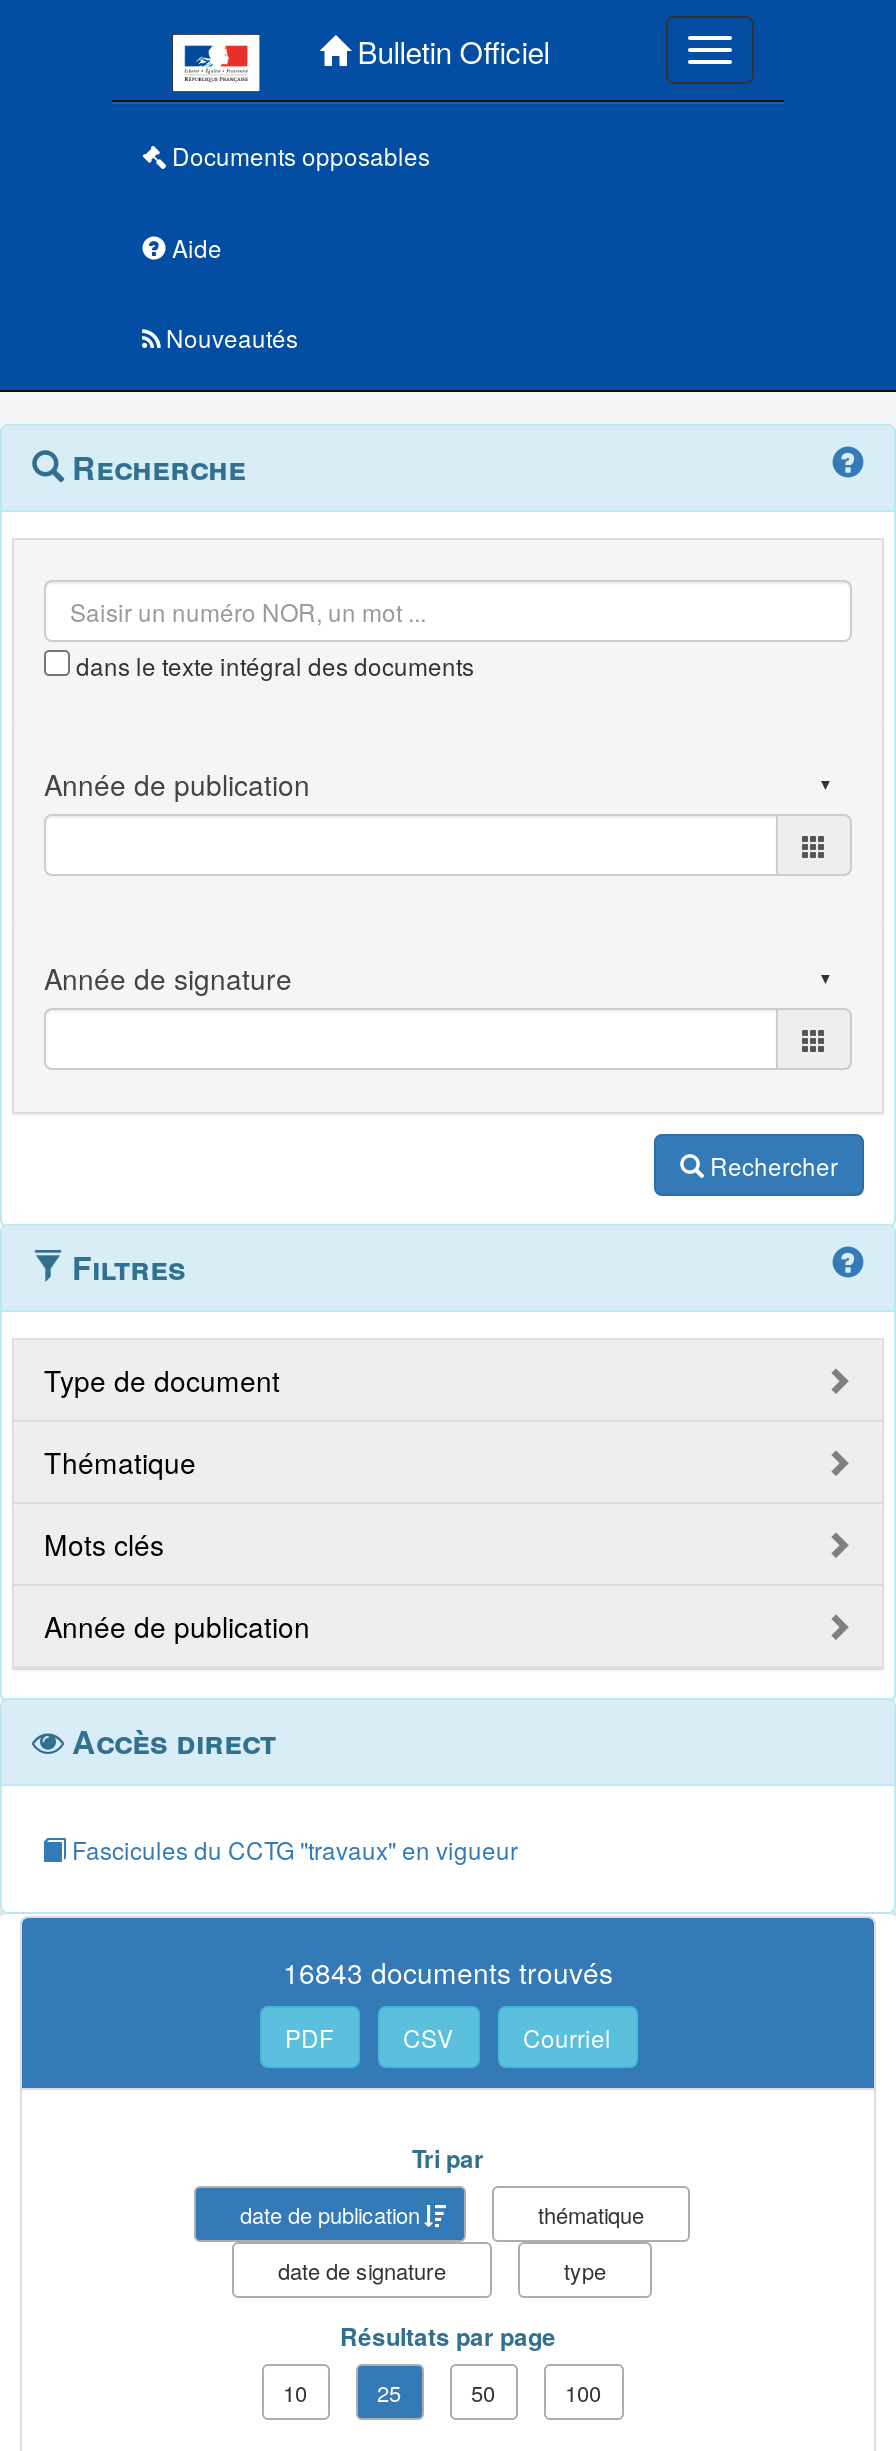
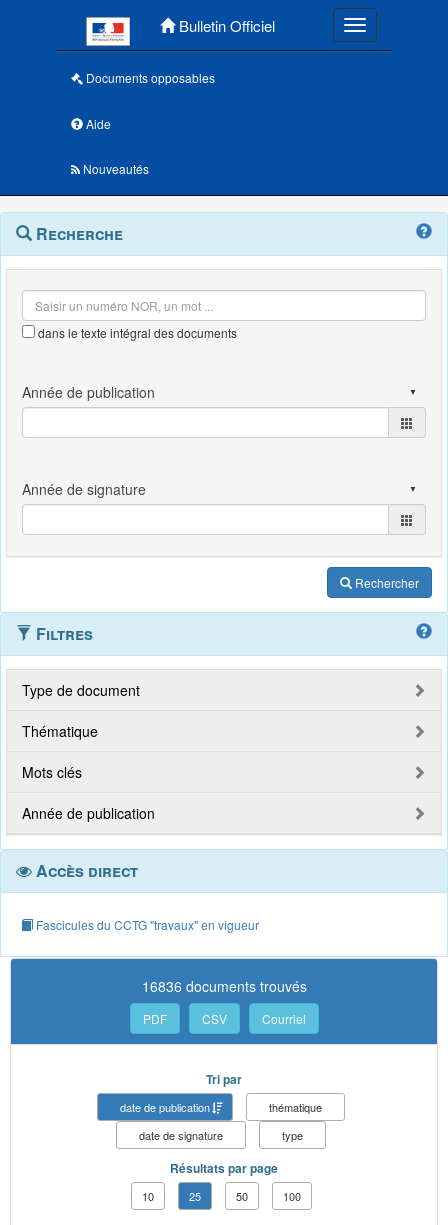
- 16843 documents trouvés
+ 16836 documents trouvés
